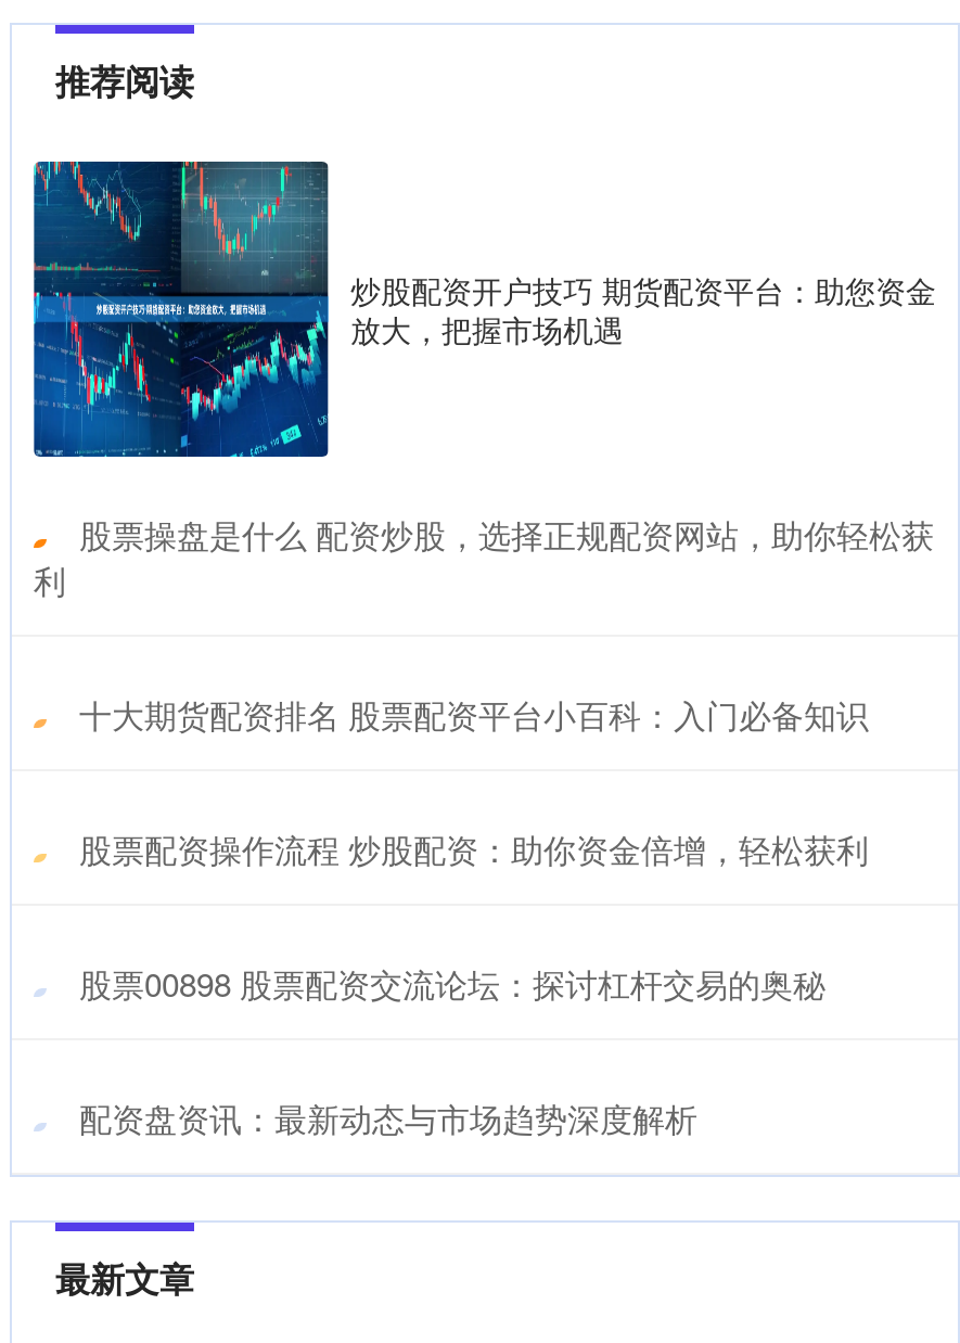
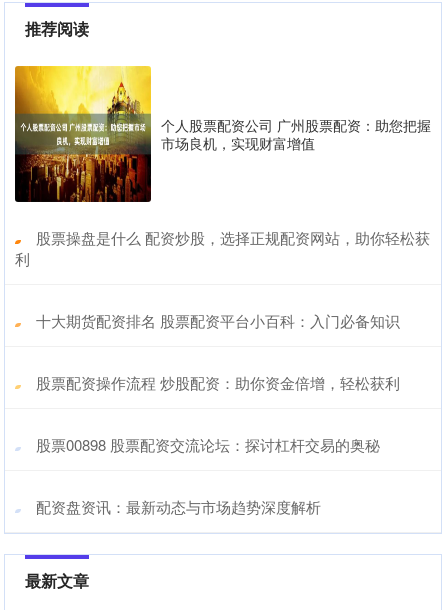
- [image]
- 炒股配资开户技巧 期货配资平台：助您资金
- 放大，把握市场机遇
+ [image]
+ 个人股票配资公司 广州股票配资：助您把握
+ 市场良机，实现财富增值
